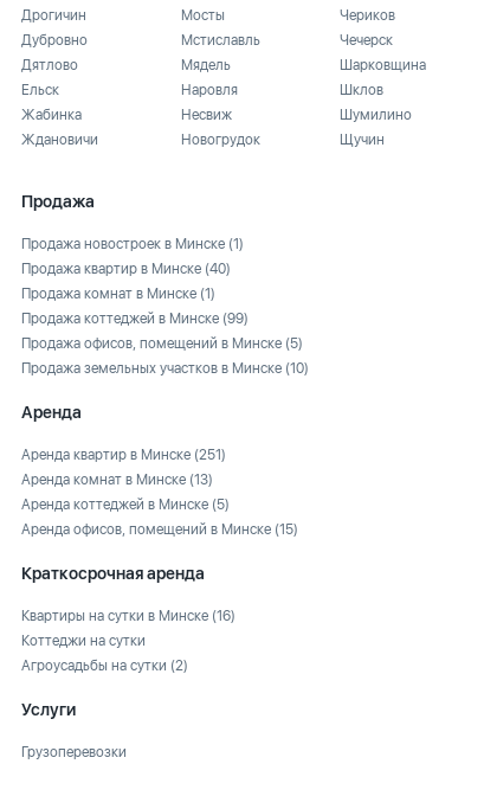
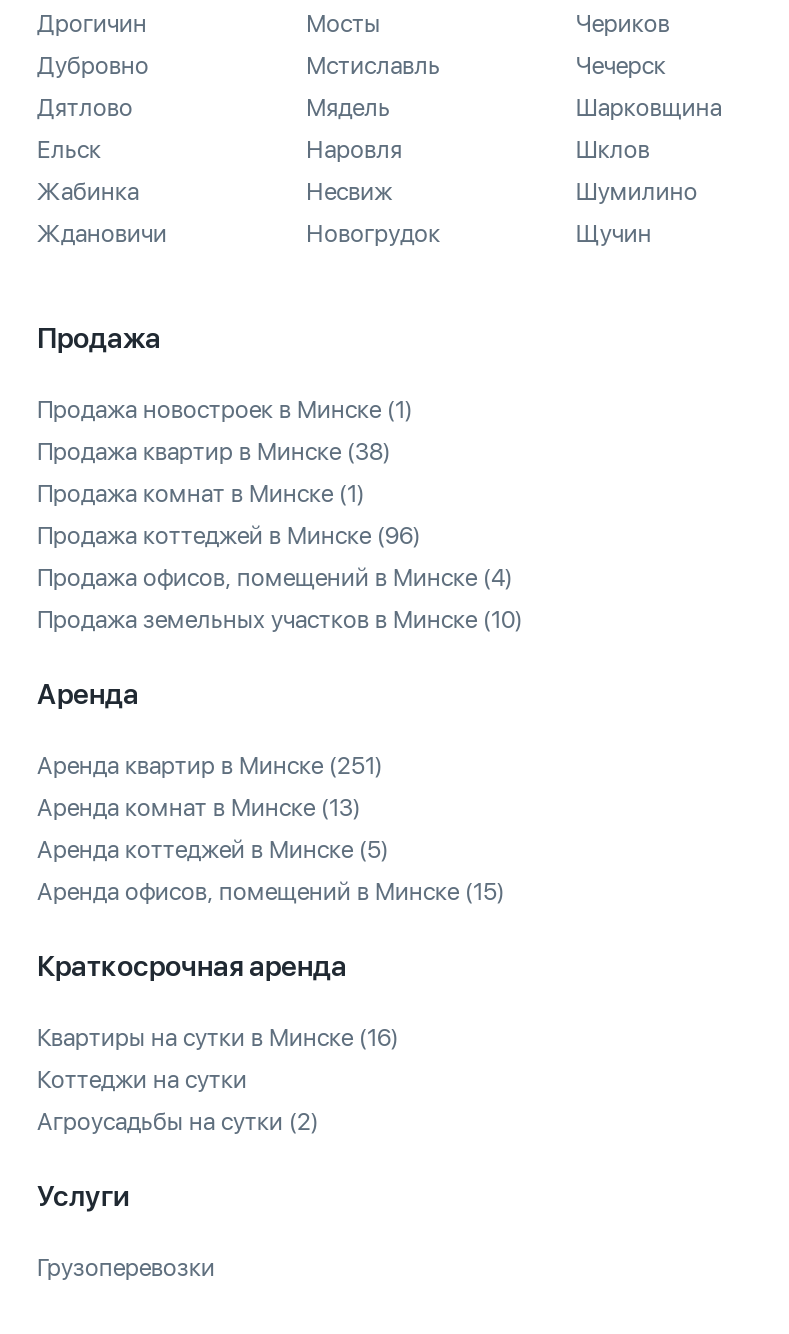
- Продажа квартир в Минске (40)
+ Продажа квартир в Минске (38)

- Продажа коттеджей в Минске (99)
+ Продажа коттеджей в Минске (96)

- Продажа офисов, помещений в Минске (5)
+ Продажа офисов, помещений в Минске (4)
